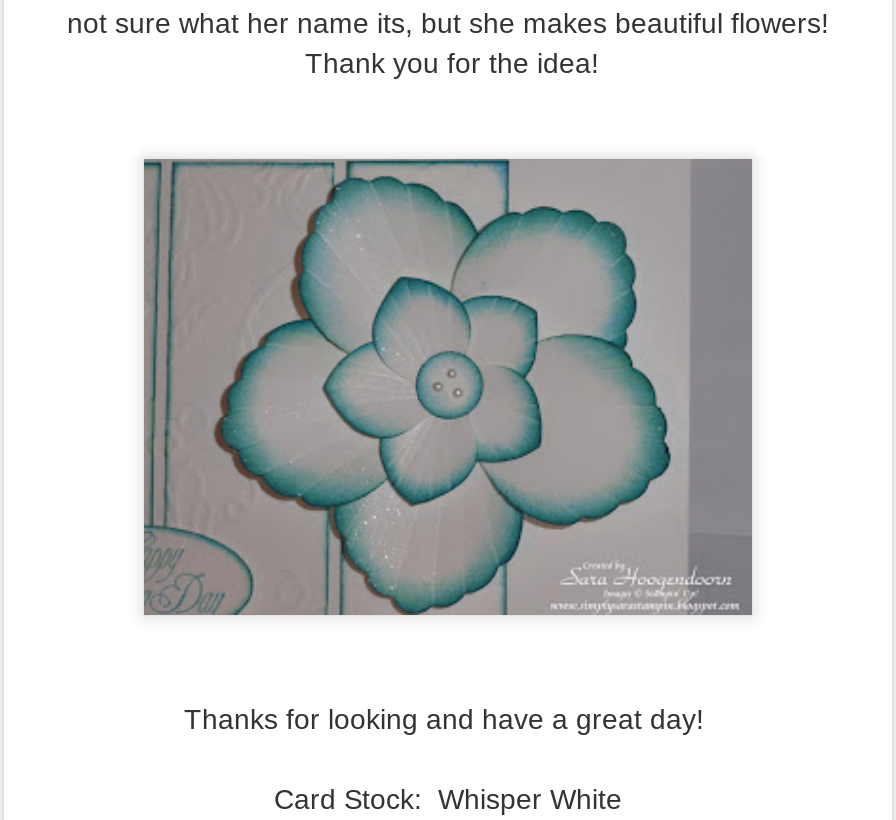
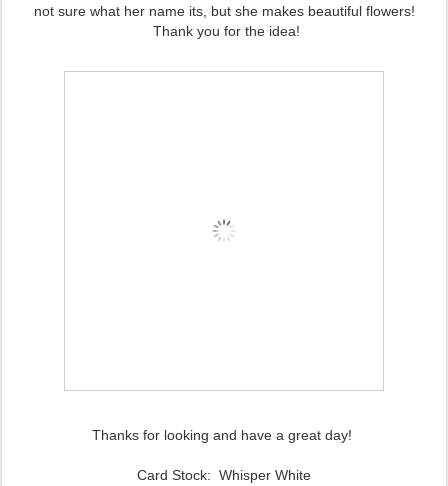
- [image]
